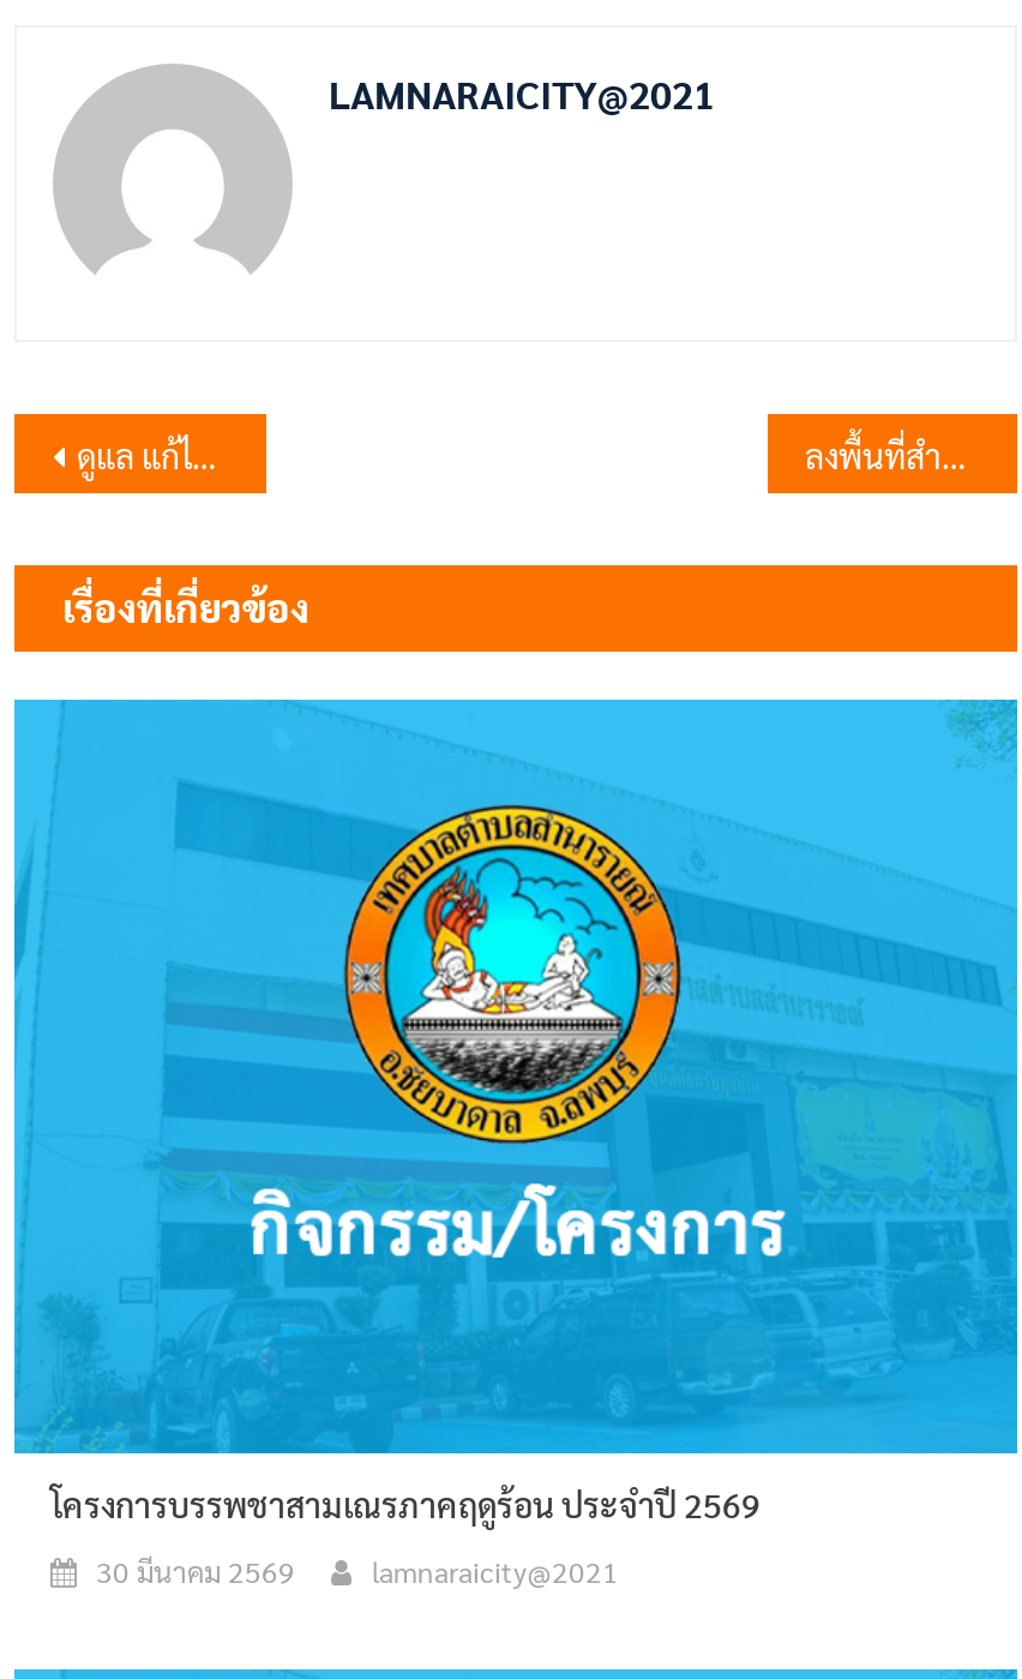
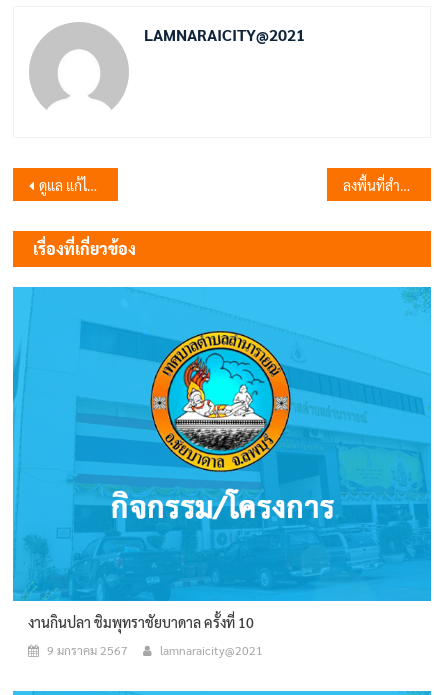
- โครงการบรรพชาสามเณรภาคฤดูร้อน ประจำปี 2569
+ งานกินปลา ชิมพุทราชัยบาดาล ครั้งที่ 10

- 30 มีนาคม 2569
+ 9 มกราคม 2567
